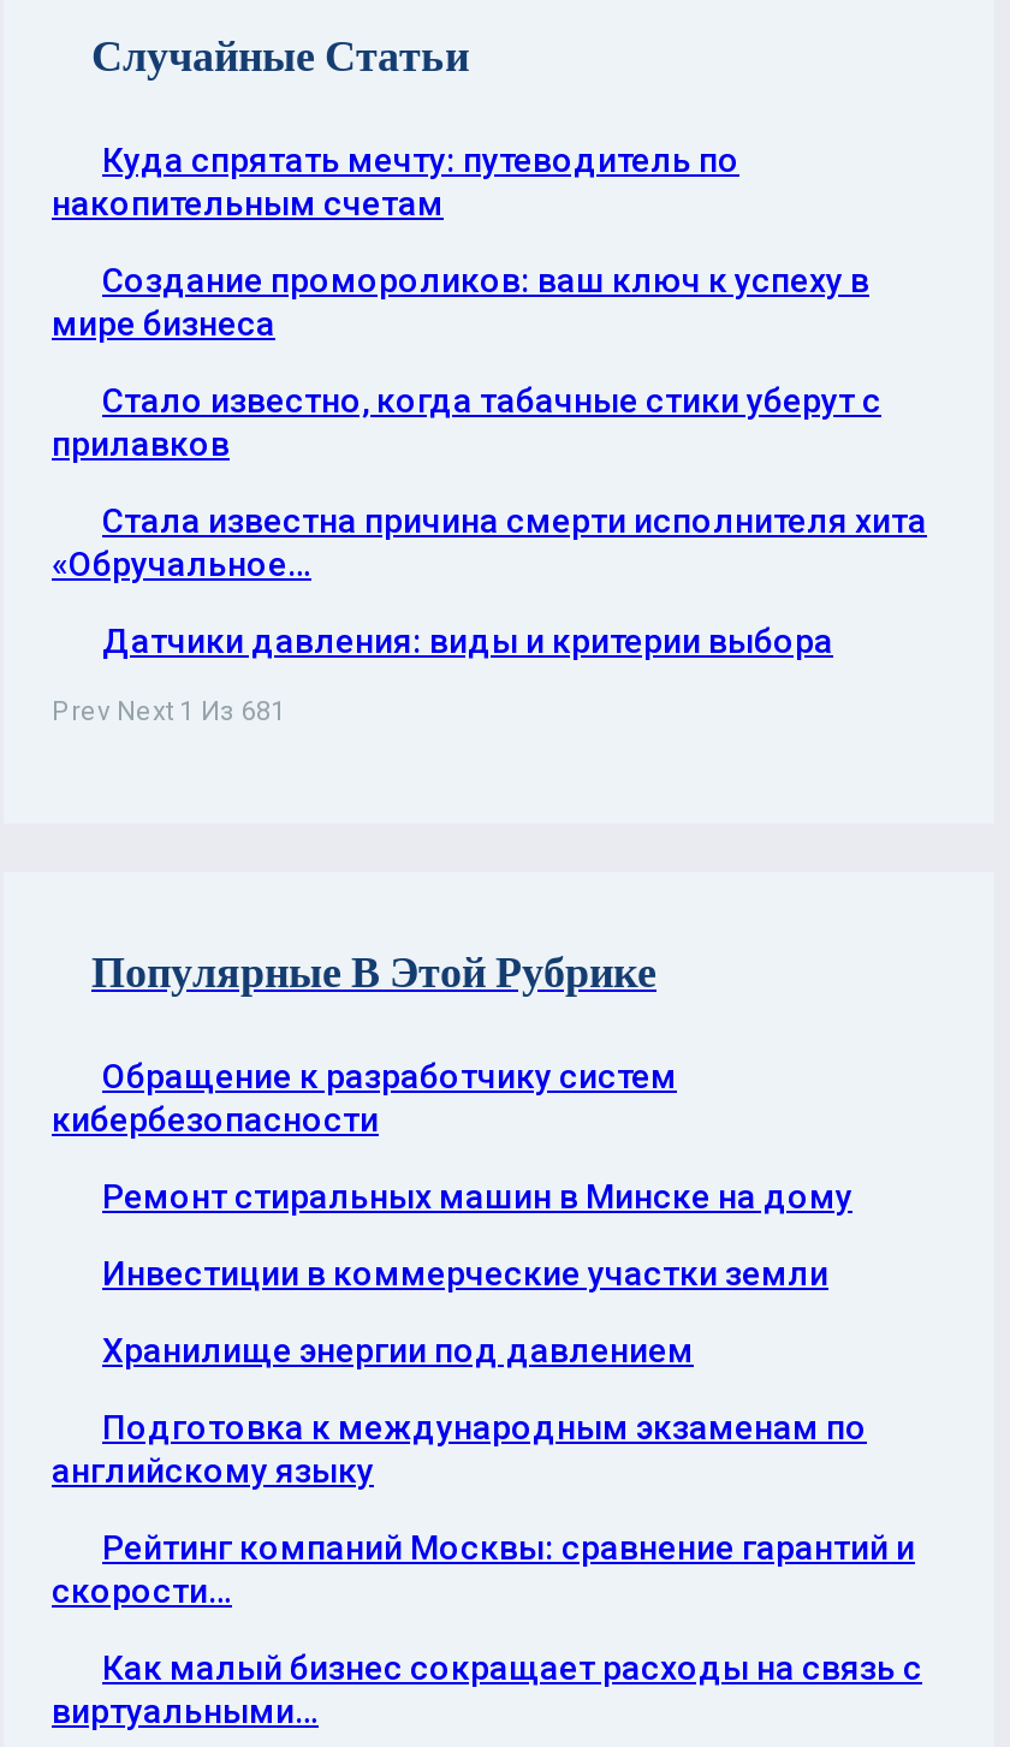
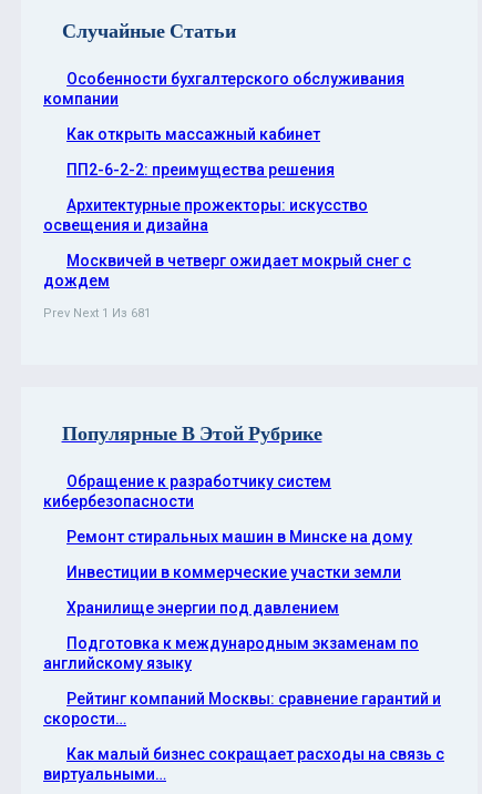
- Куда спрятать мечту: путеводитель по
- накопительным счетам
+ Особенности бухгалтерского обслуживания
+ компании

- Создание промороликов: ваш ключ к успеху в
- мире бизнеса
+ Как открыть массажный кабинет

- Стало известно, когда табачные стики уберут с
- прилавков
+ ПП2-6-2-2: преимущества решения

- Стала известна причина смерти исполнителя хита
- «Обручальное…
+ Архитектурные прожекторы: искусство
+ освещения и дизайна

- Датчики давления: виды и критерии выбора
+ Москвичей в четверг ожидает мокрый снег с
+ дождем
